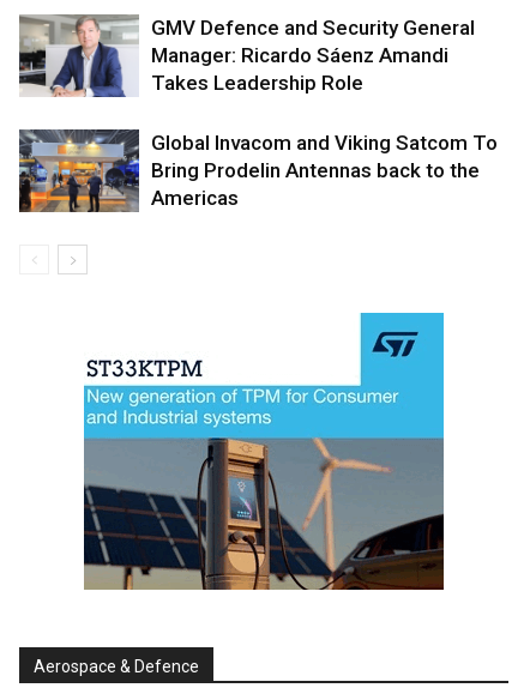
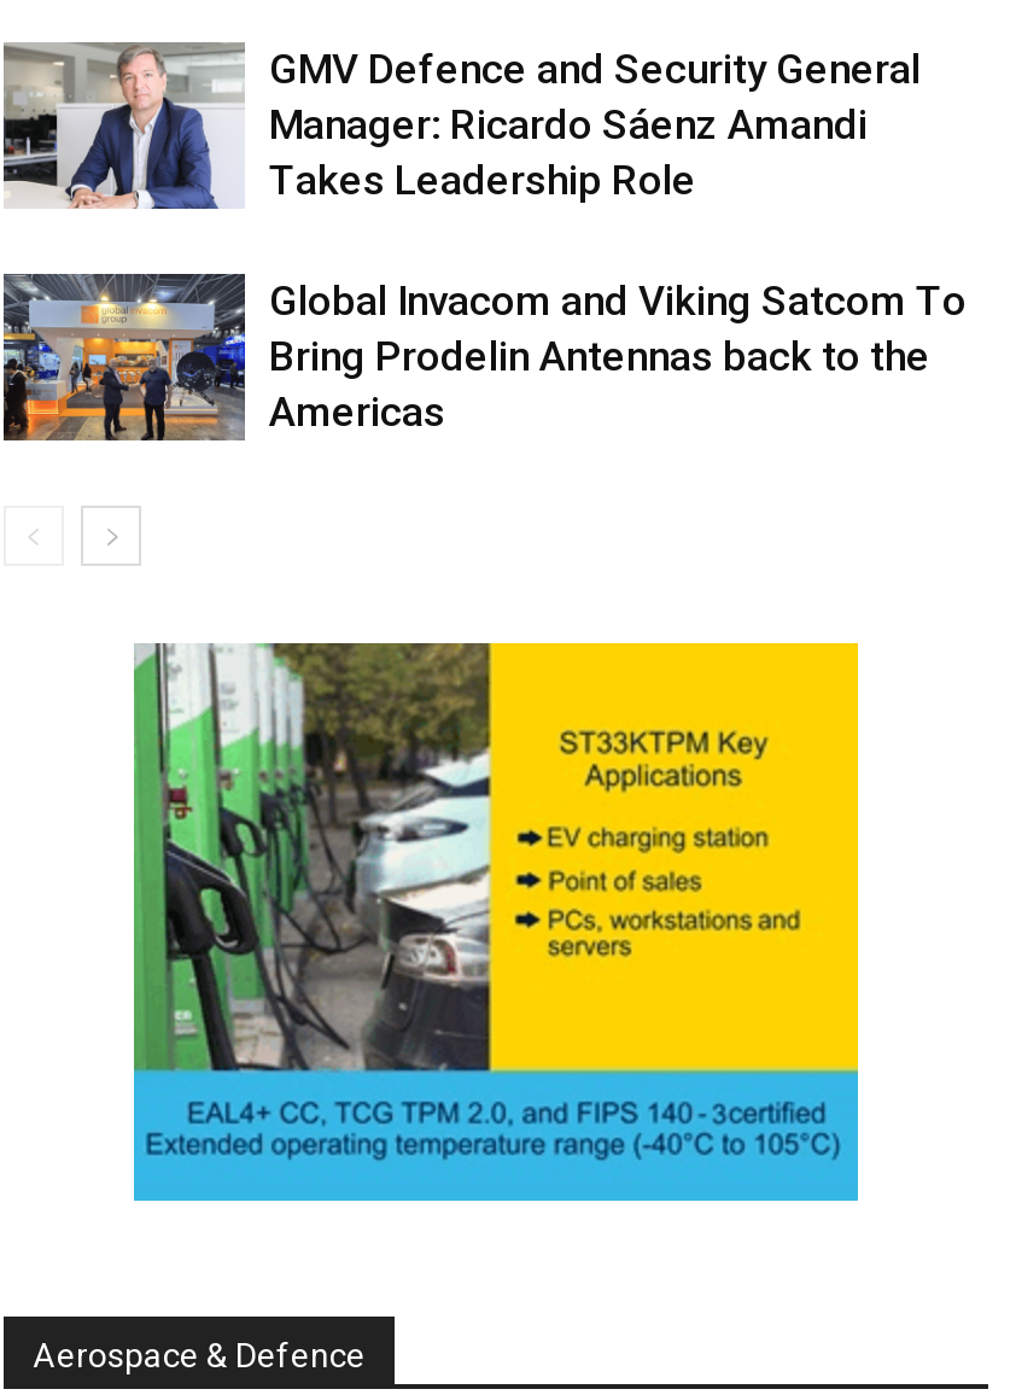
- [image]
+ [image]
